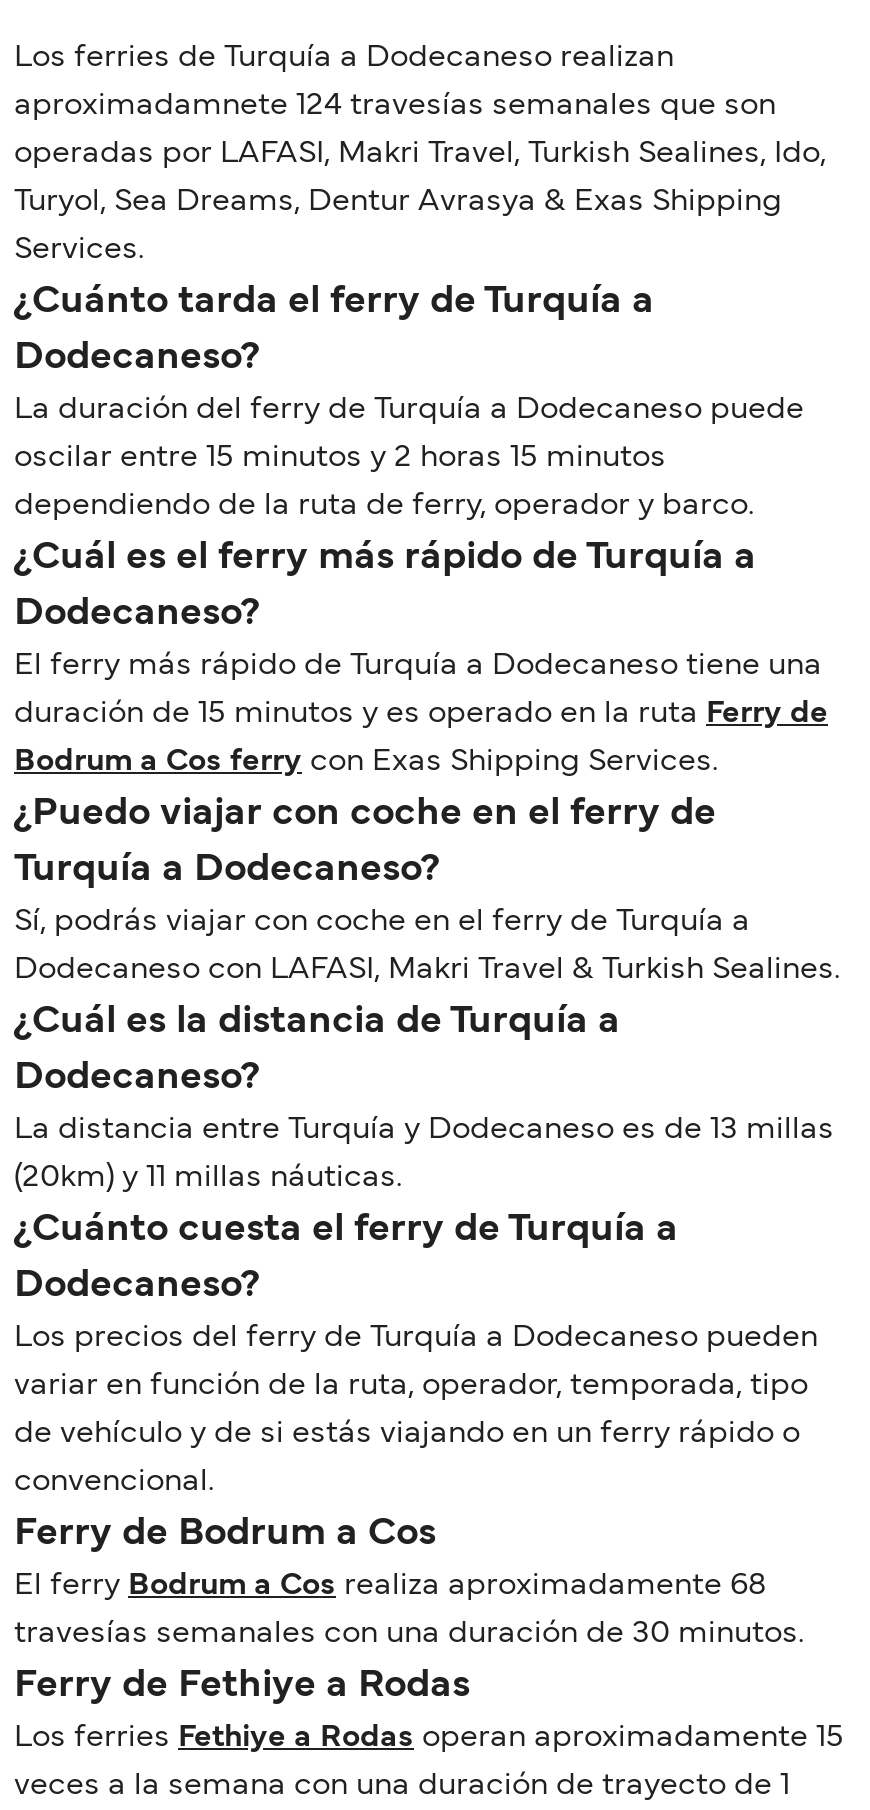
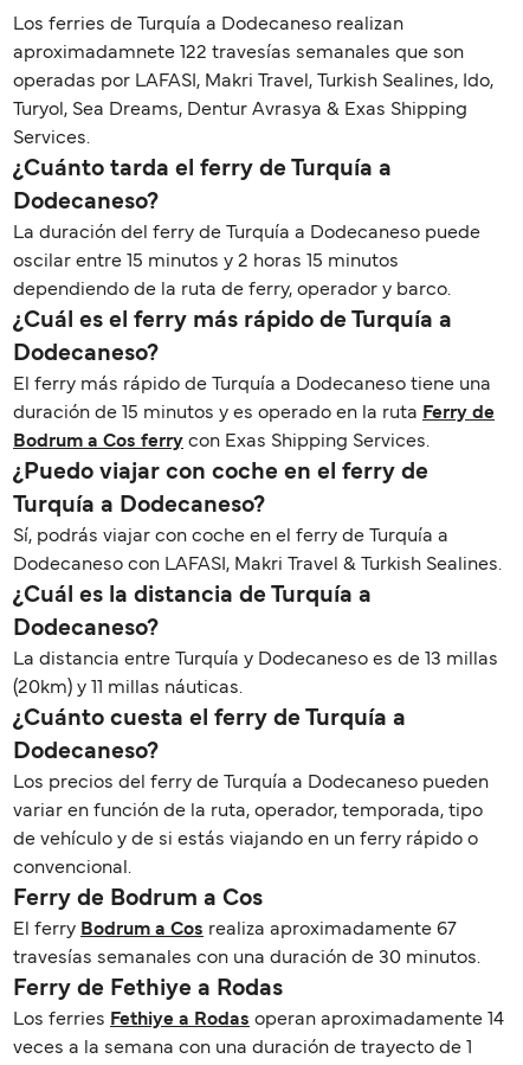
- aproximadamnete 124 travesías semanales que son
+ aproximadamnete 122 travesías semanales que son

- El ferry Bodrum a Cos realiza aproximadamente 68
+ El ferry Bodrum a Cos realiza aproximadamente 67

- Los ferries Fethiye a Rodas operan aproximadamente 15
+ Los ferries Fethiye a Rodas operan aproximadamente 14
